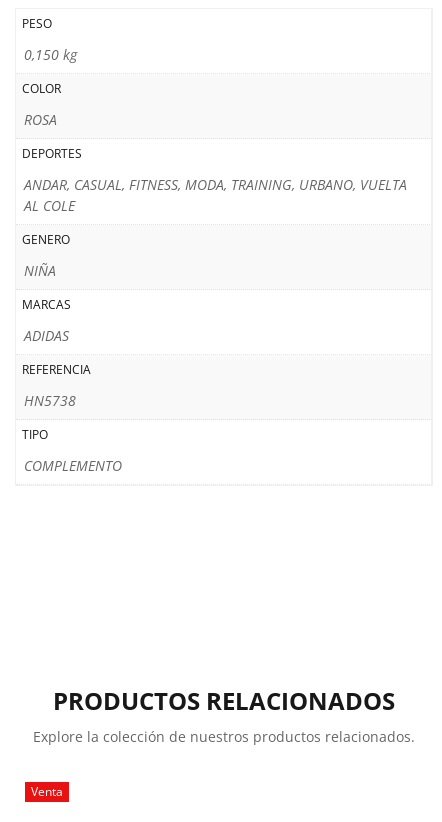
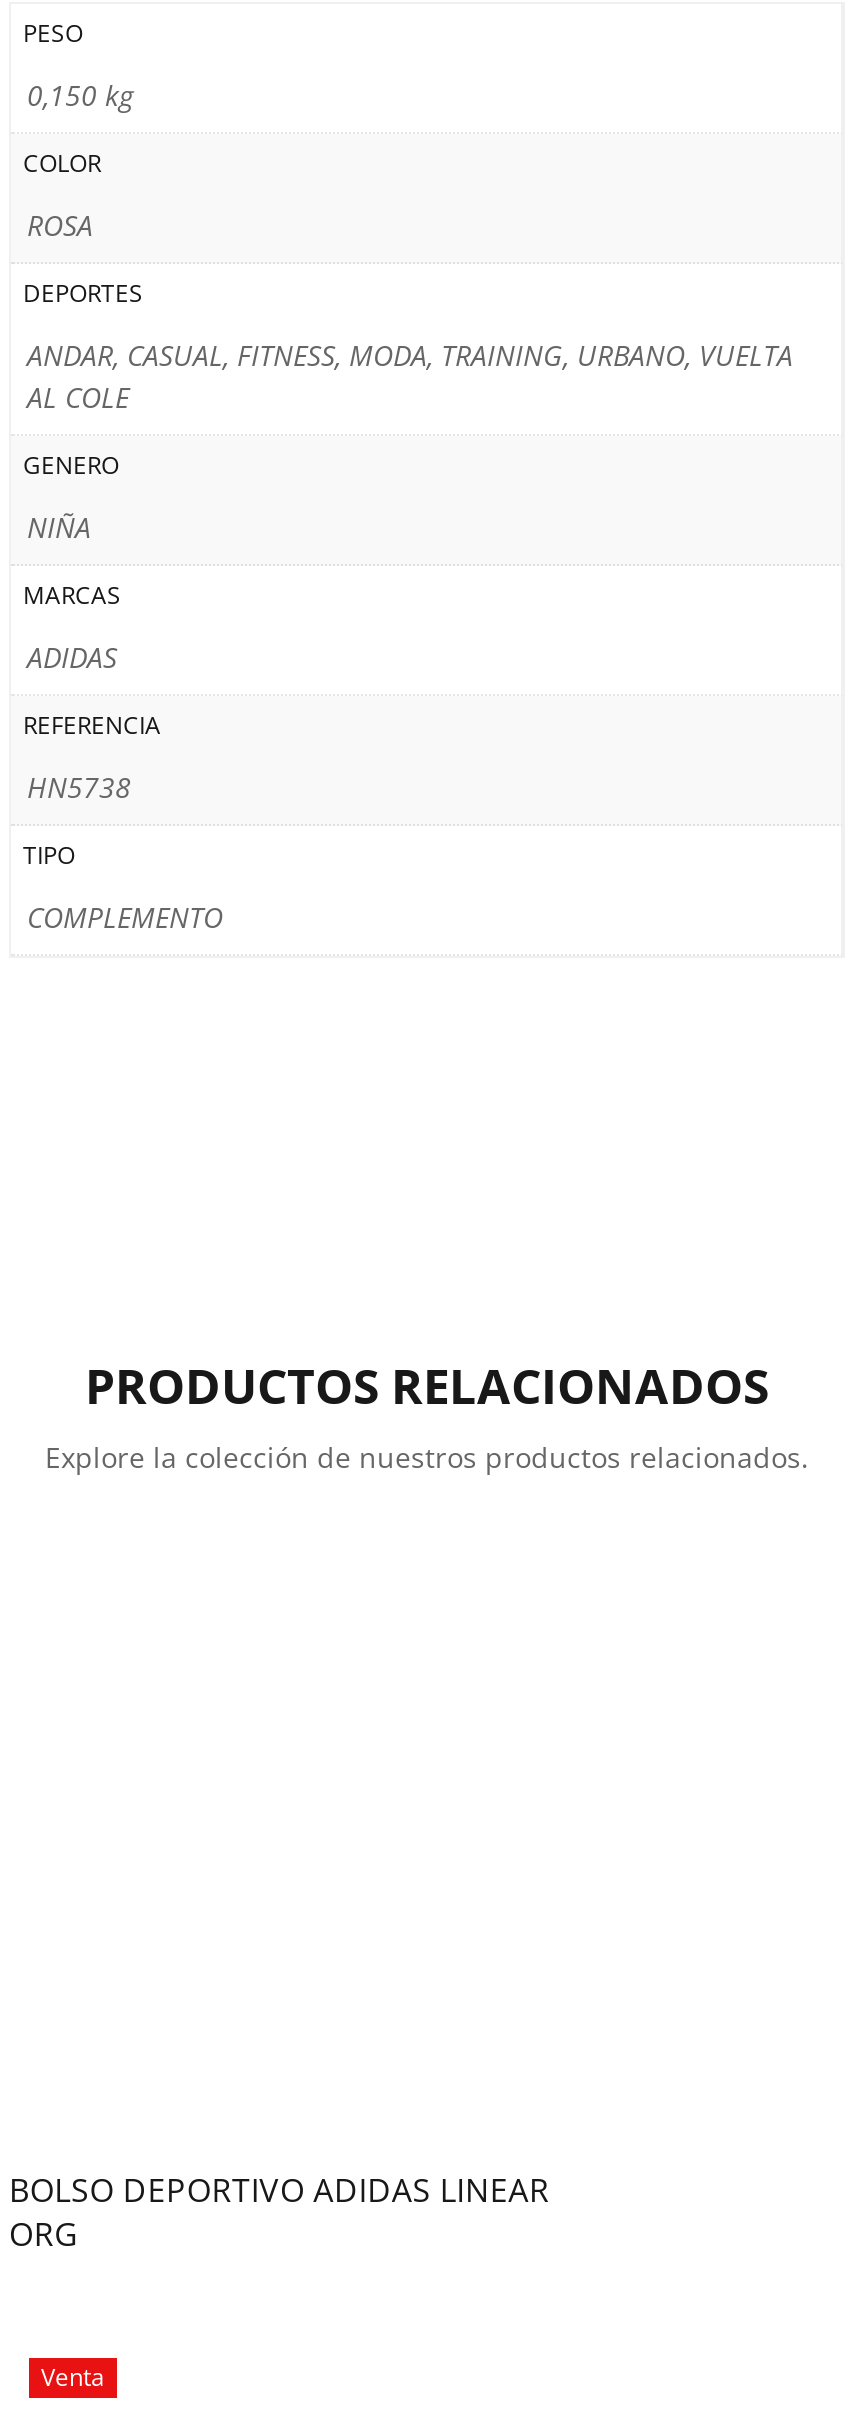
+ BOLSO DEPORTIVO ADIDAS LINEAR
+ ORG
